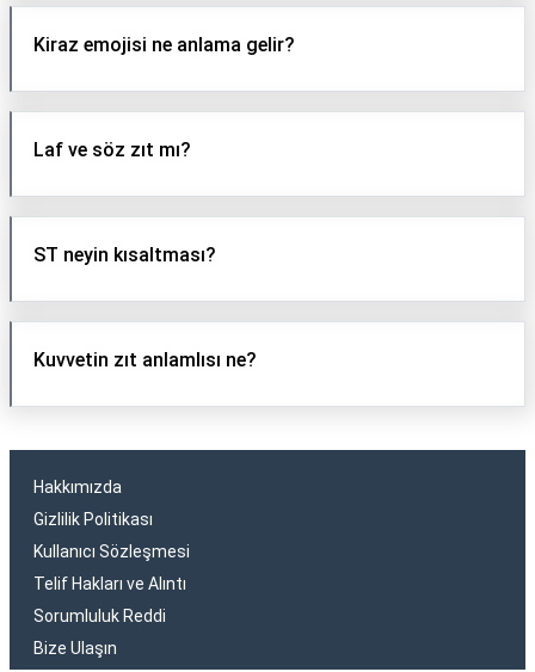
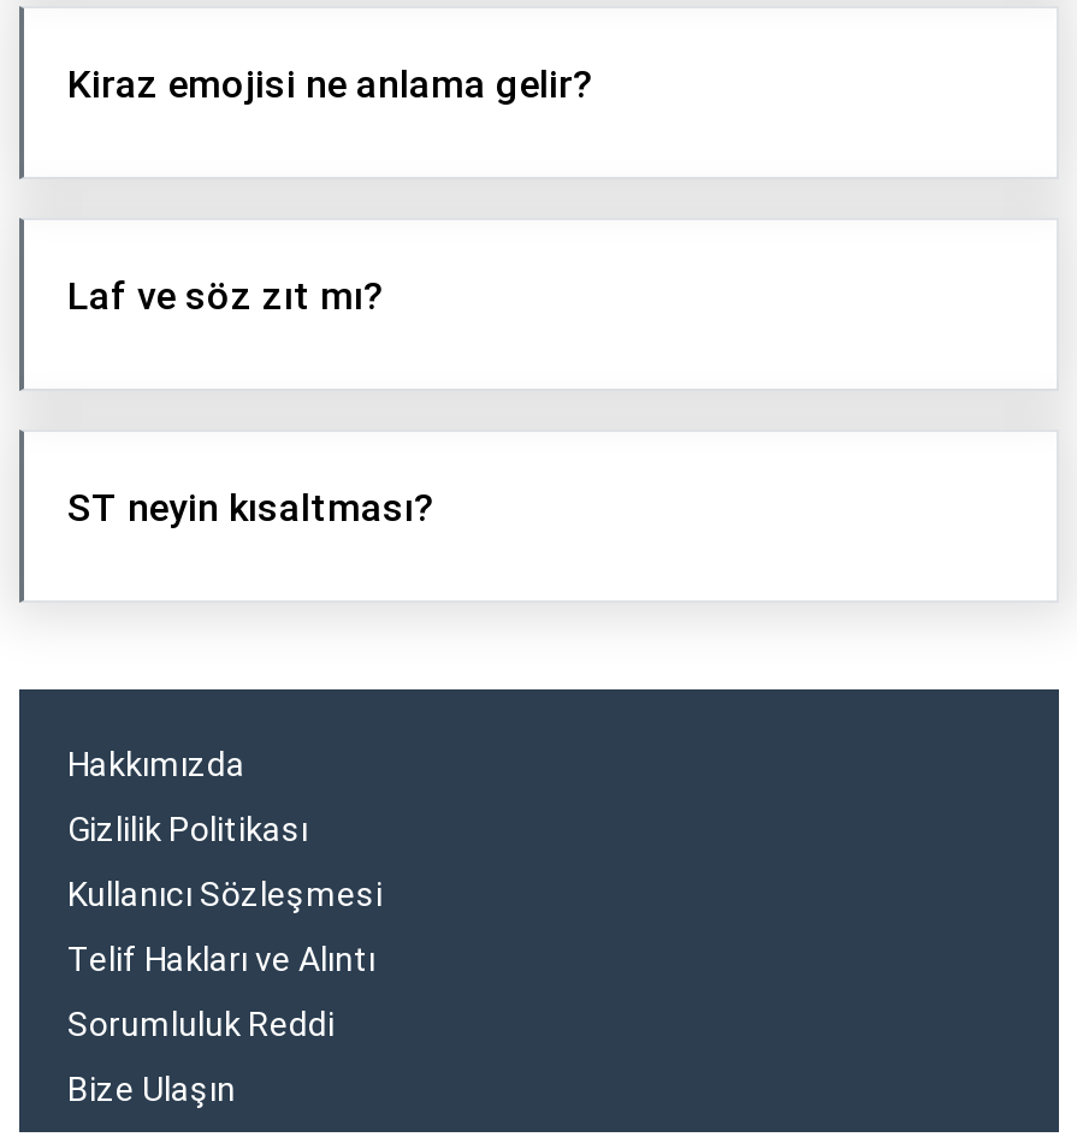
- Kuvvetin zıt anlamlısı ne?
